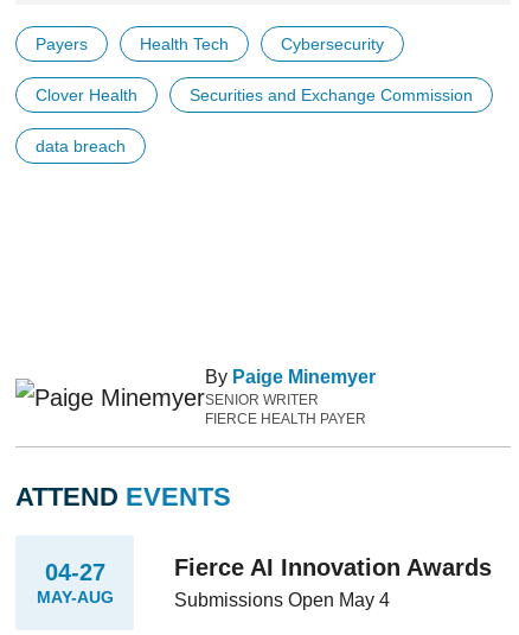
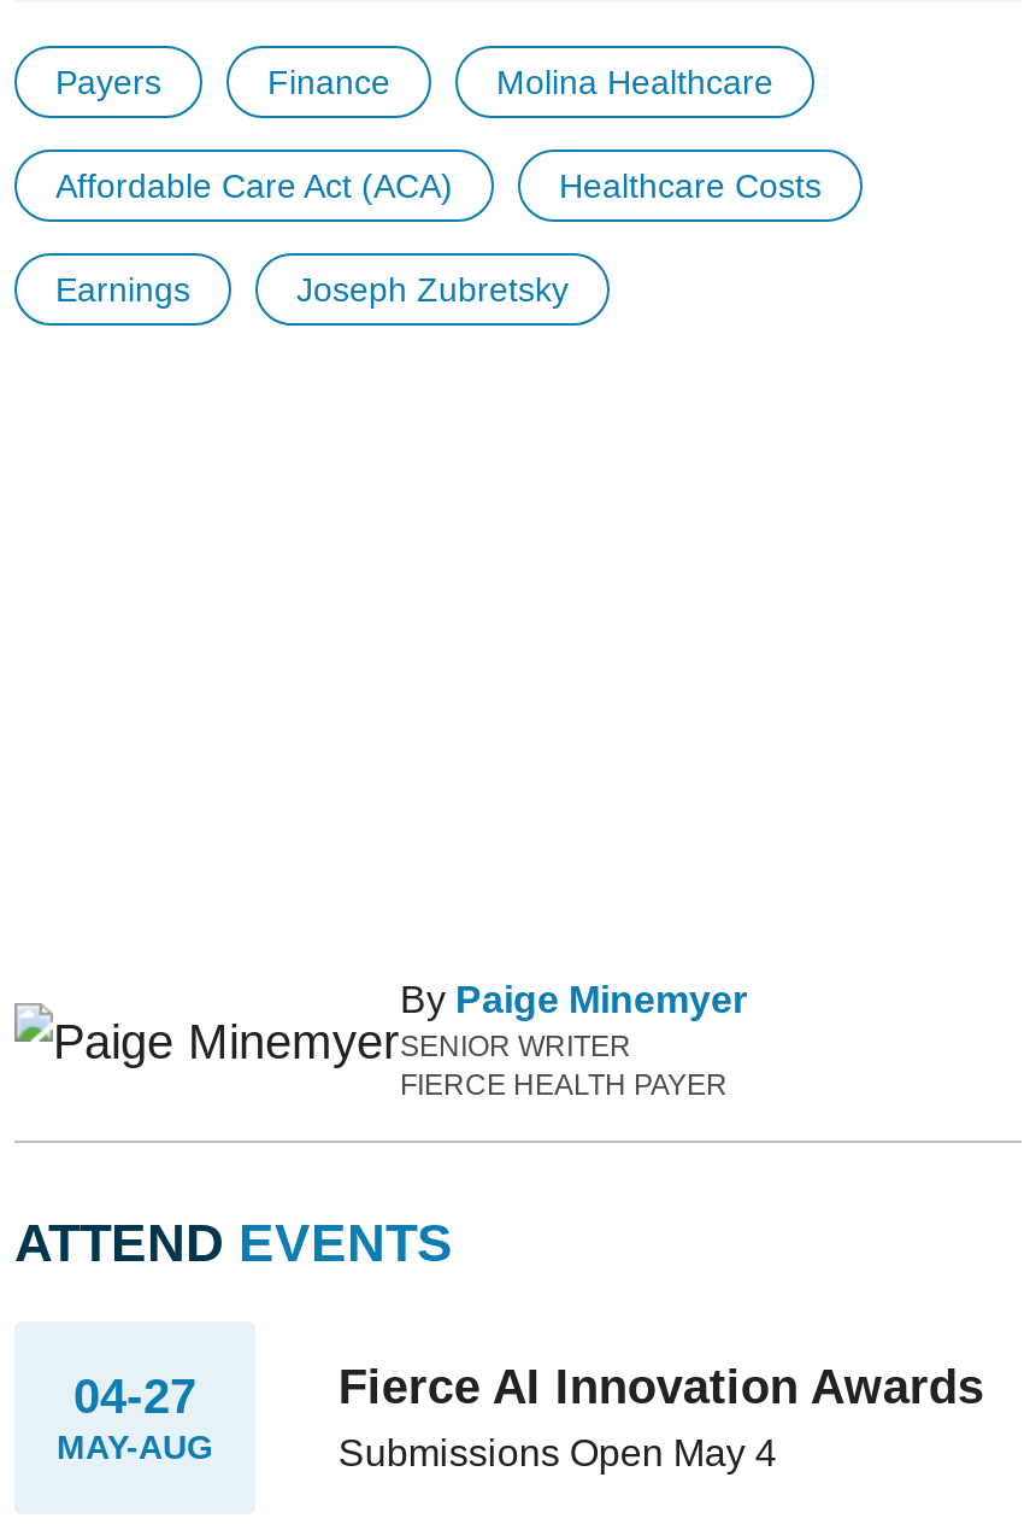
- Health Tech
- Cybersecurity
+ Finance
+ Molina Healthcare

- Clover Health
- Securities and Exchange Commission
+ Affordable Care Act (ACA)
+ Healthcare Costs

- data breach
+ Earnings
+ Joseph Zubretsky
